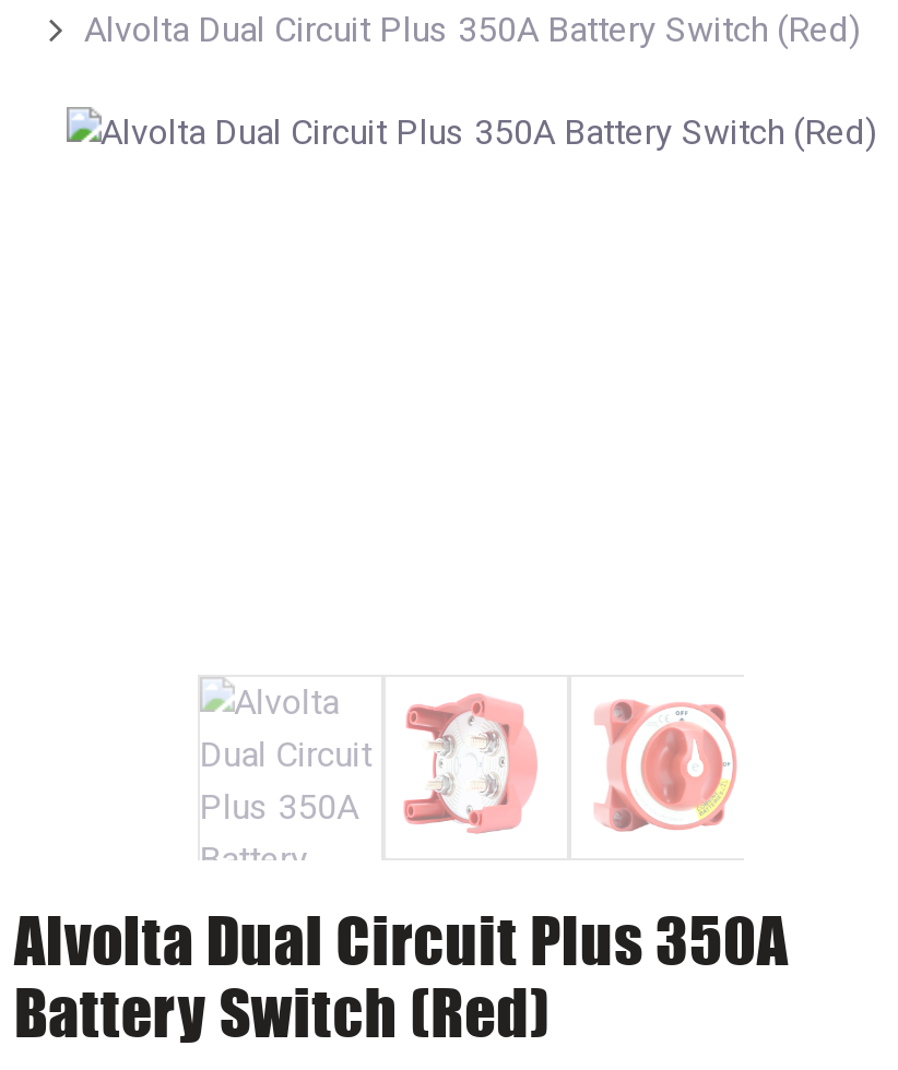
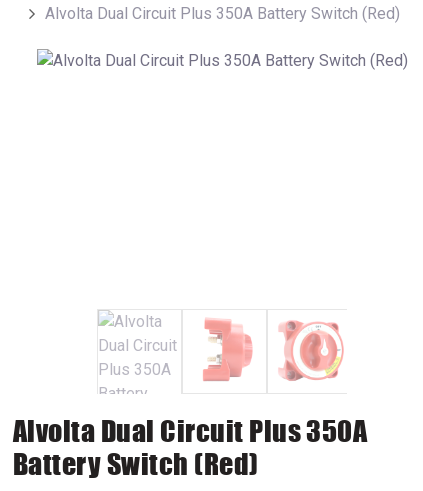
- [image]
+ [image]
